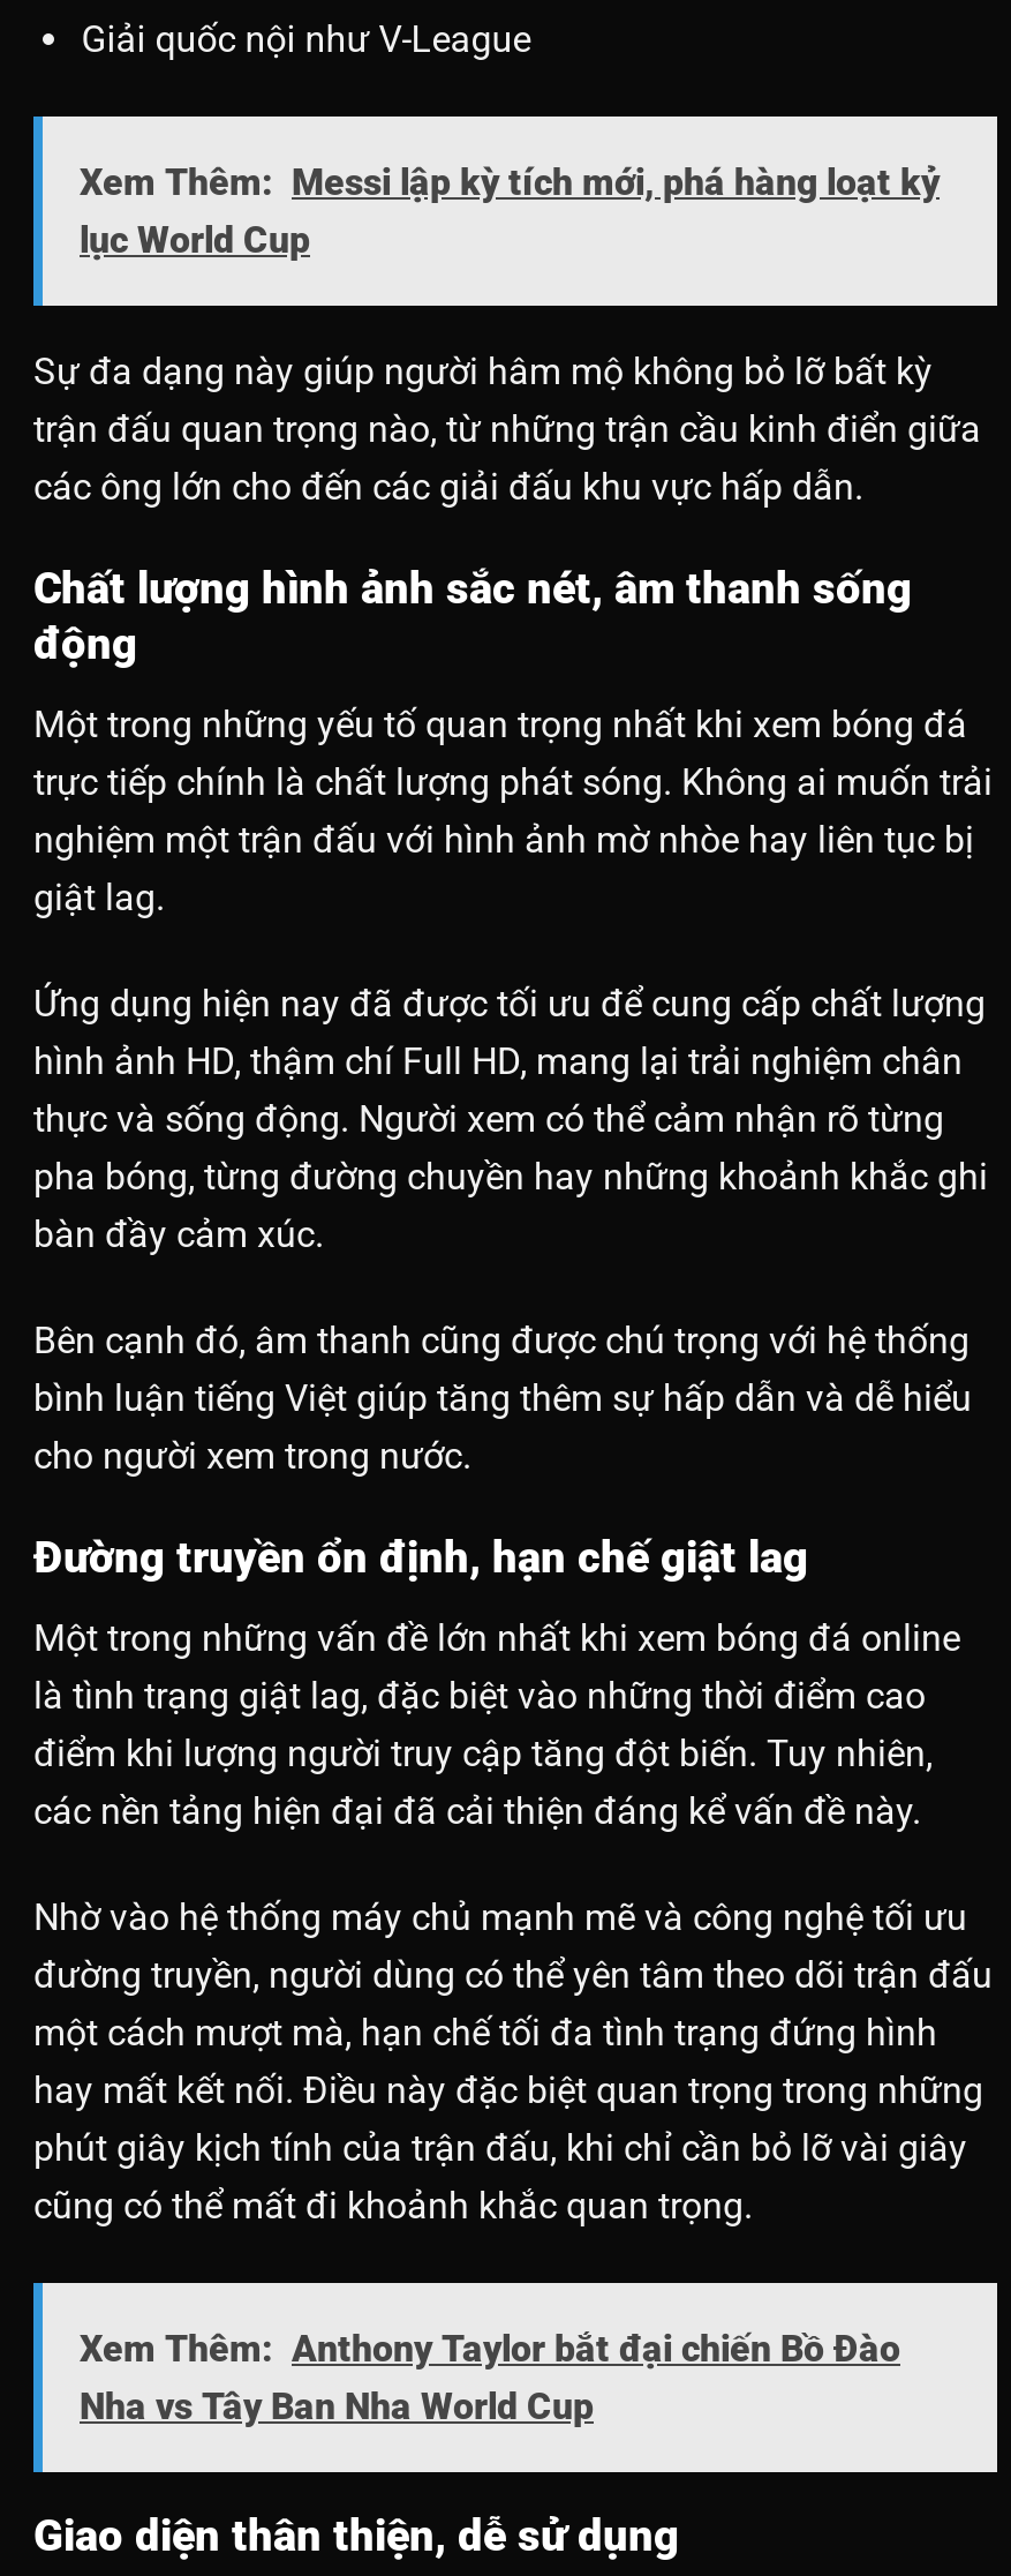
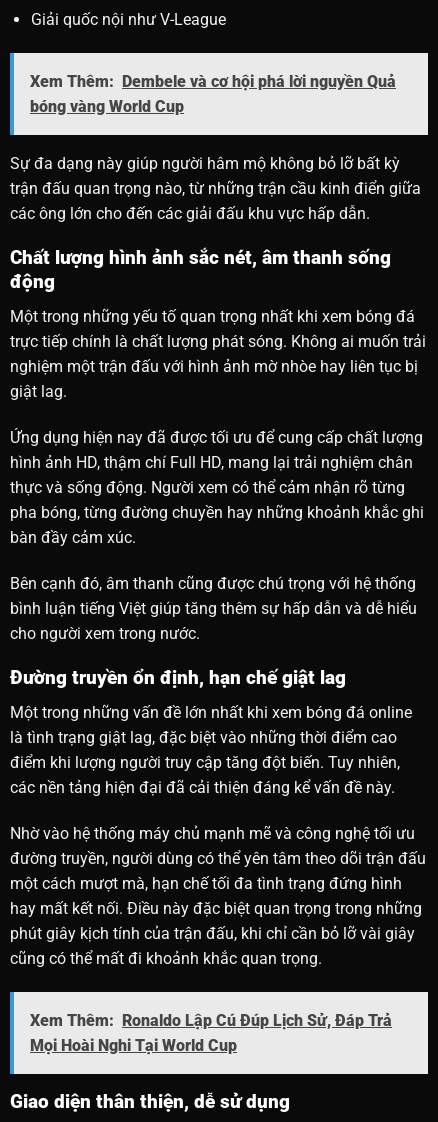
- Xem Thêm: Messi lập kỳ tích mới, phá hàng loạt kỷ
- lục World Cup
+ Xem Thêm: Dembele và cơ hội phá lời nguyền Quả
+ bóng vàng World Cup

- Xem Thêm: Anthony Taylor bắt đại chiến Bồ Đào
- Nha vs Tây Ban Nha World Cup
+ Xem Thêm: Ronaldo Lập Cú Đúp Lịch Sử, Đáp Trả
+ Mọi Hoài Nghi Tại World Cup
